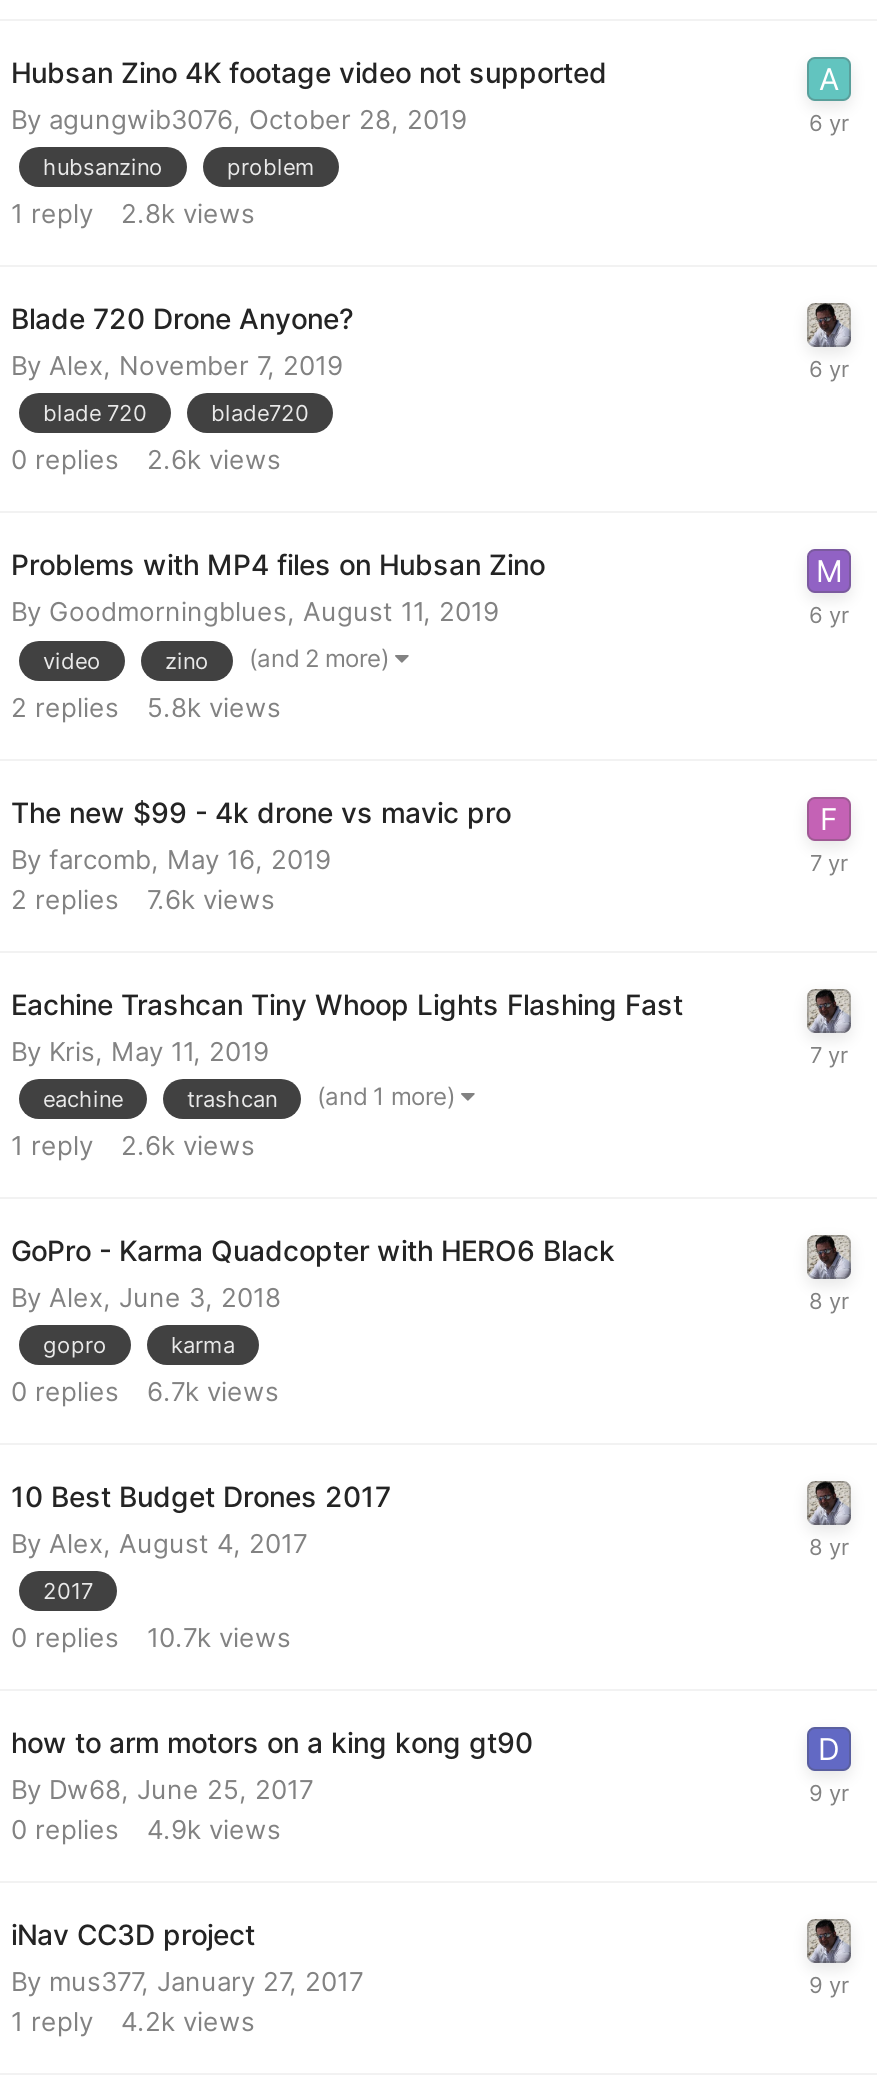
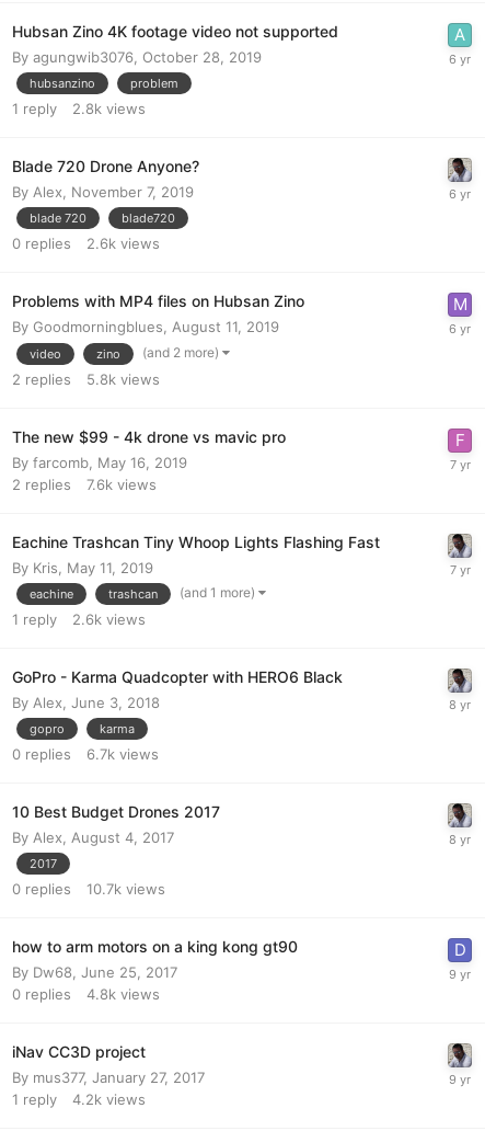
- 0 replies 4.9k views
+ 0 replies 4.8k views
